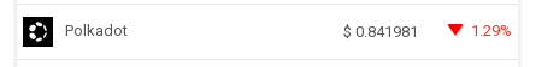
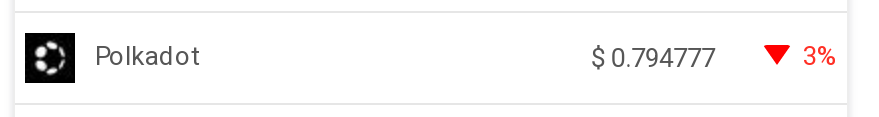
- $ 0.841981
+ $ 0.794777

- 1.29%
+ 3%
